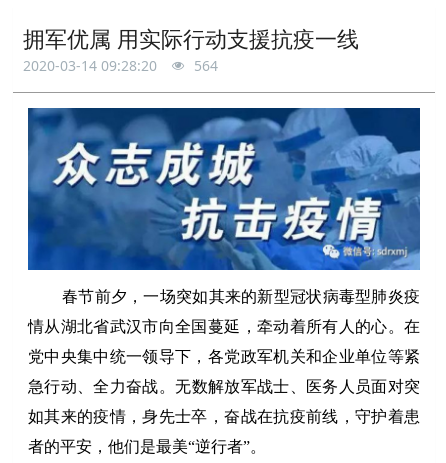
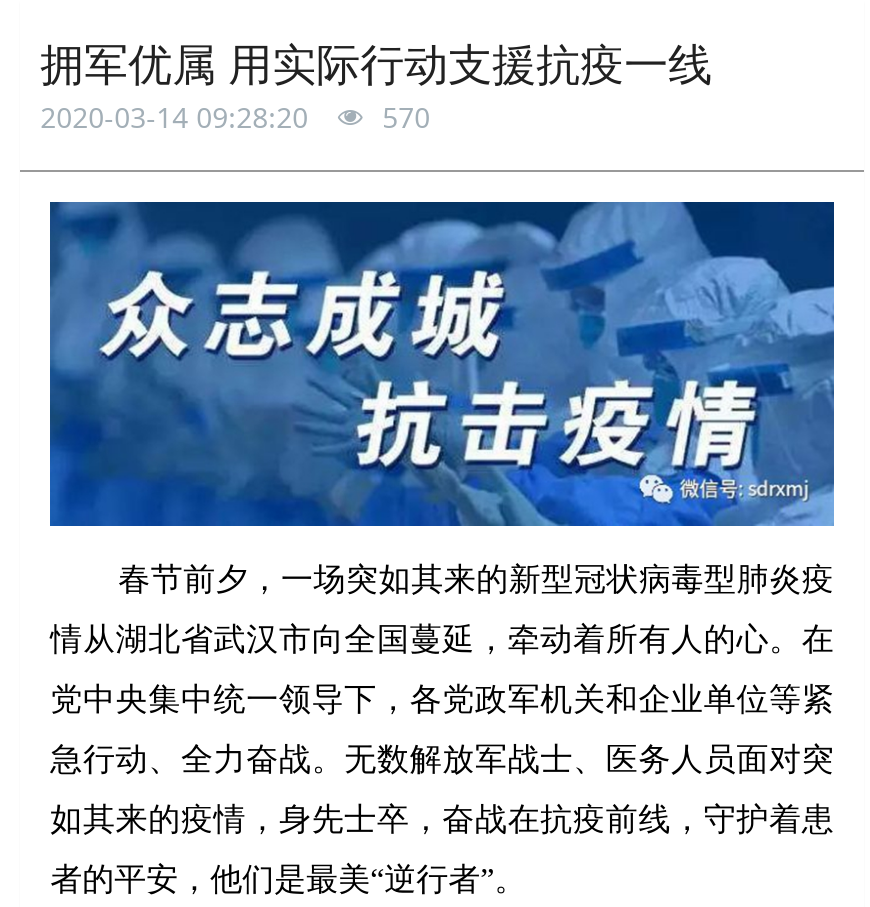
- 2020-03-14 09:28:20 564
+ 2020-03-14 09:28:20 570
